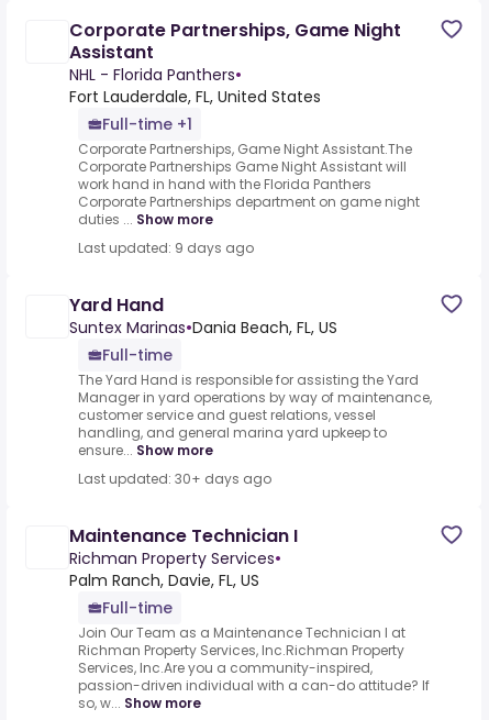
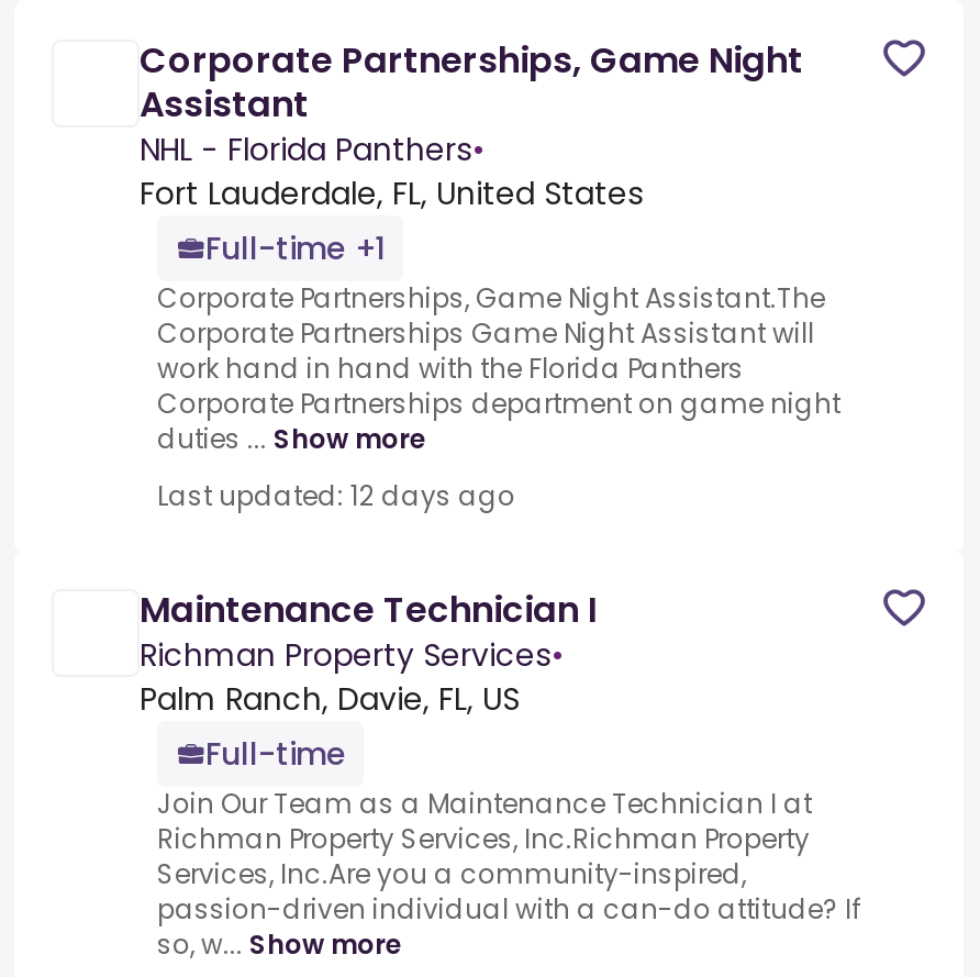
- Last updated: 9 days ago
- Yard Hand
- Suntex Marinas•Dania Beach, FL, US
- Full-time
- The Yard Hand is responsible for assisting the Yard
- Manager in yard operations by way of maintenance,
- customer service and guest relations, vessel
- handling, and general marina yard upkeep to
- ensure... Show more
- Last updated: 30+ days ago
+ Last updated: 12 days ago
